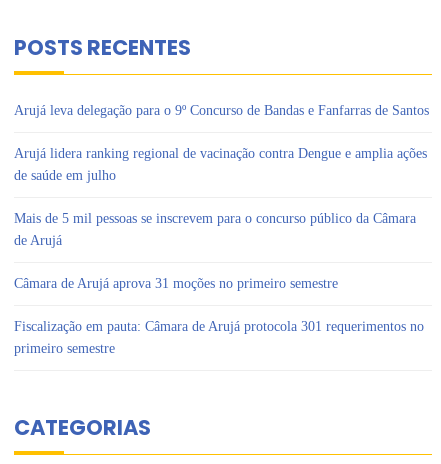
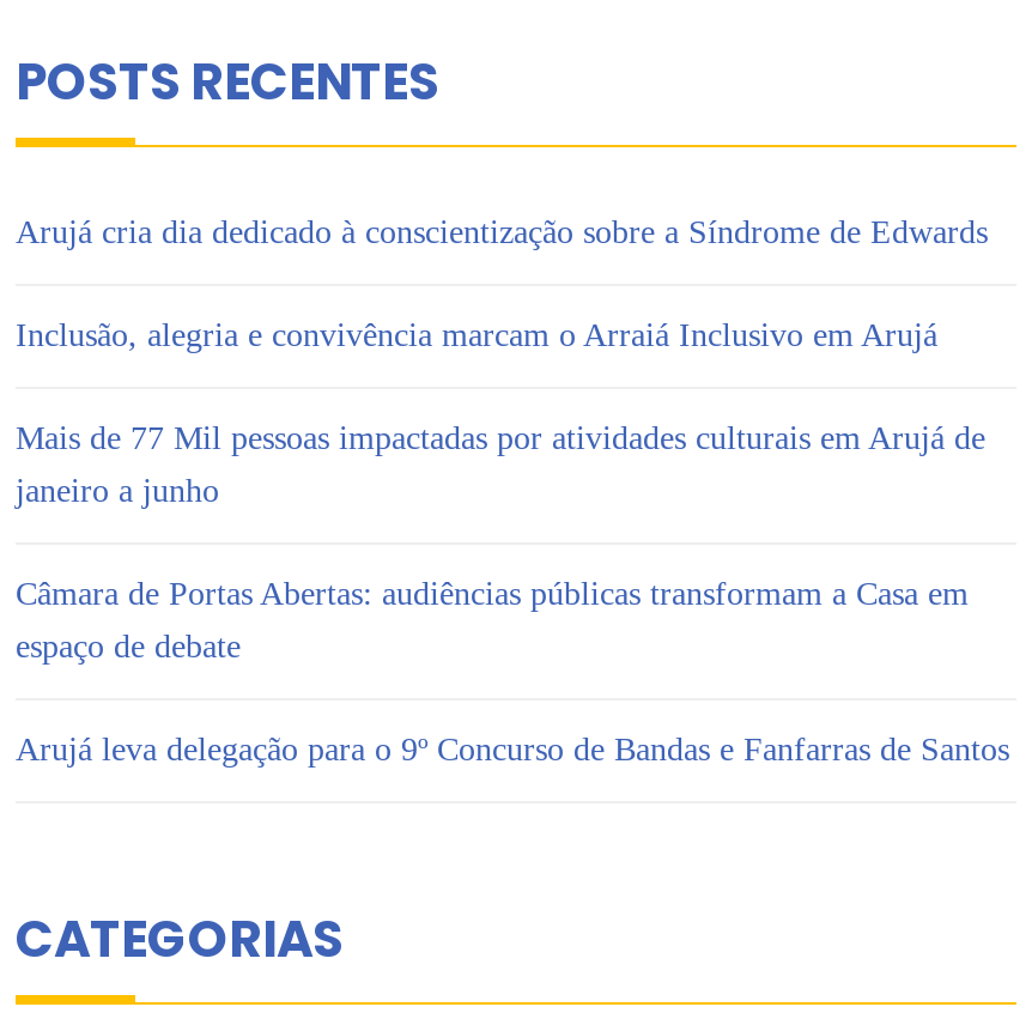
+ Arujá cria dia dedicado à conscientização sobre a Síndrome de Edwards
+ Inclusão, alegria e convivência marcam o Arraiá Inclusivo em Arujá
+ Mais de 77 Mil pessoas impactadas por atividades culturais em Arujá de
+ janeiro a junho
+ Câmara de Portas Abertas: audiências públicas transformam a Casa em
+ espaço de debate

moved down: Arujá leva delegação para o 9º Concurso de Bandas e Fanfarras de Santos

- Arujá lidera ranking regional de vacinação contra Dengue e amplia ações
- de saúde em julho
- Mais de 5 mil pessoas se inscrevem para o concurso público da Câmara
- de Arujá
- Câmara de Arujá aprova 31 moções no primeiro semestre
- Fiscalização em pauta: Câmara de Arujá protocola 301 requerimentos no
- primeiro semestre
